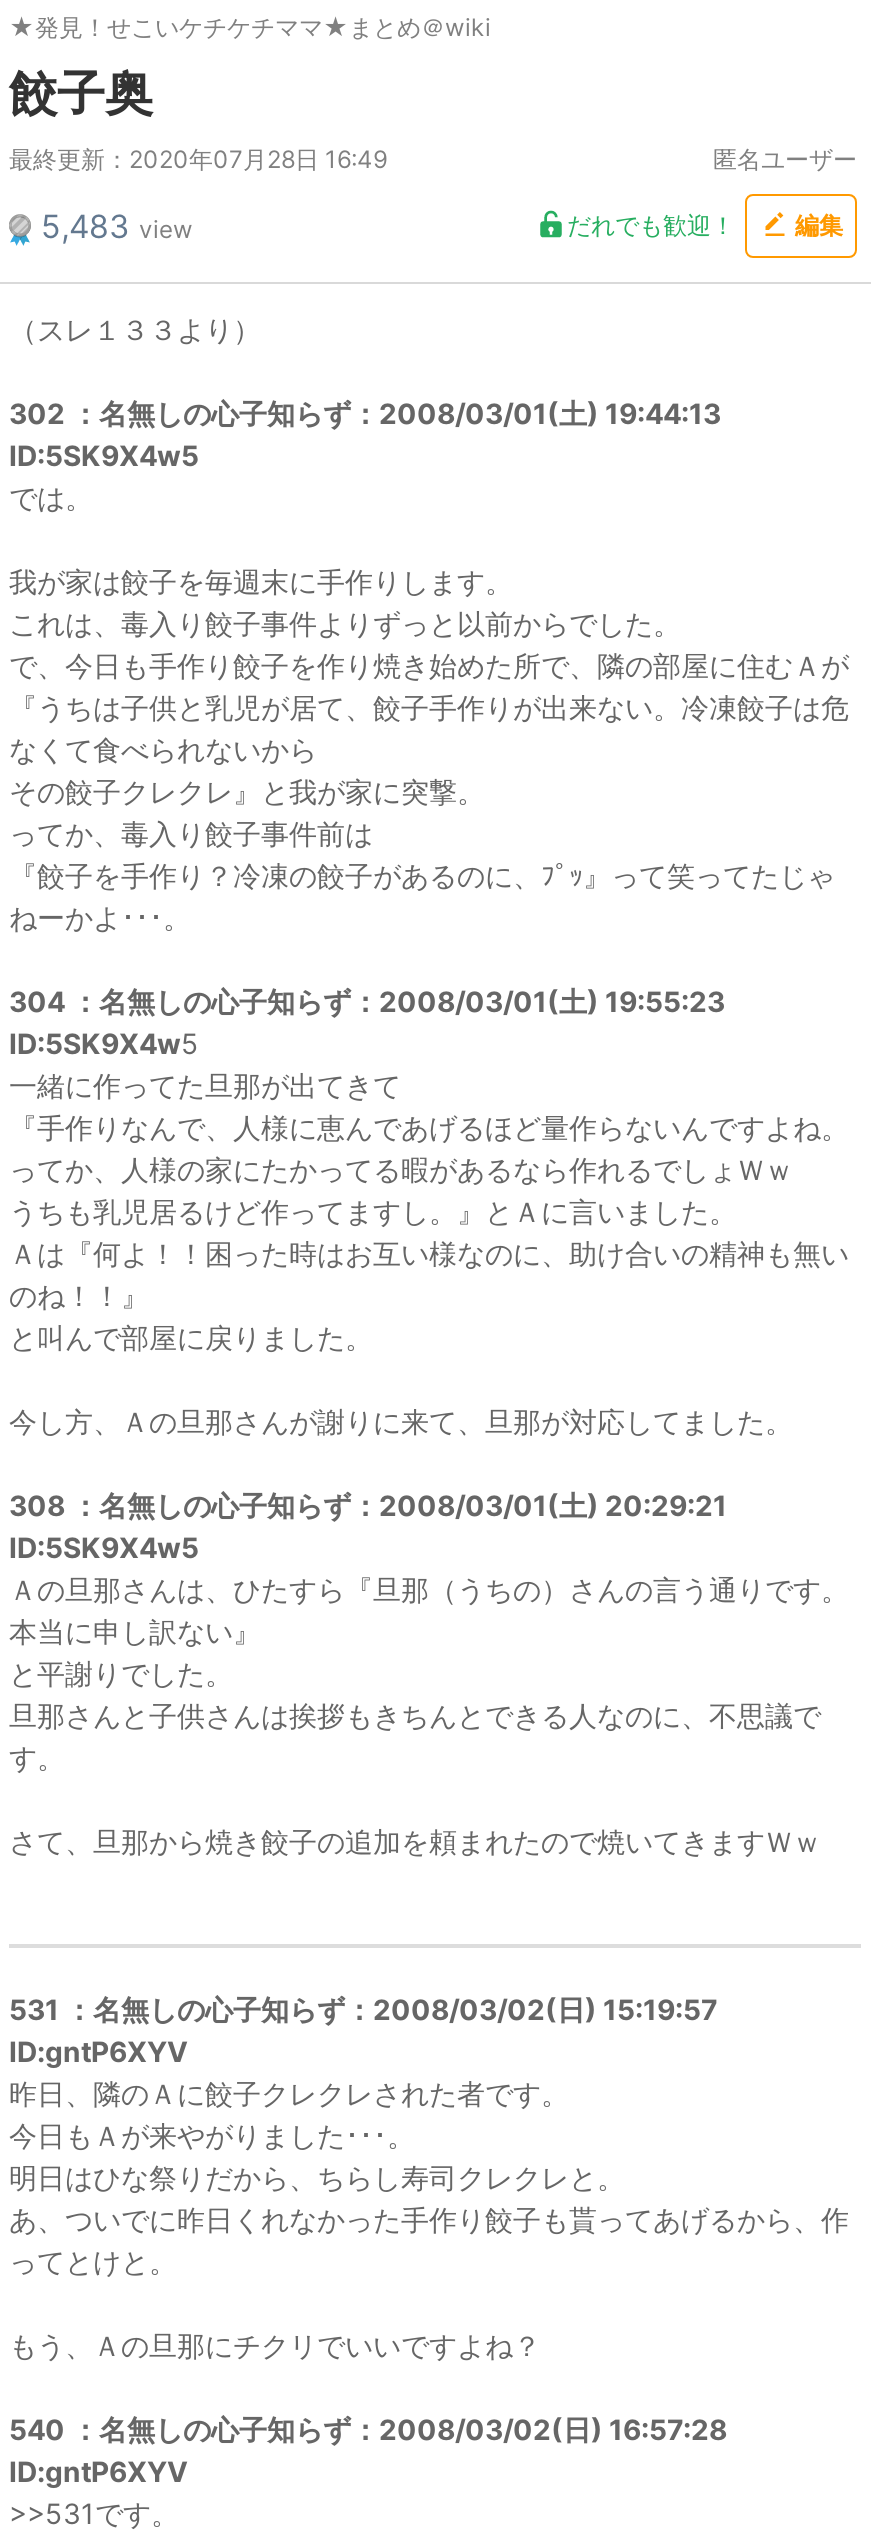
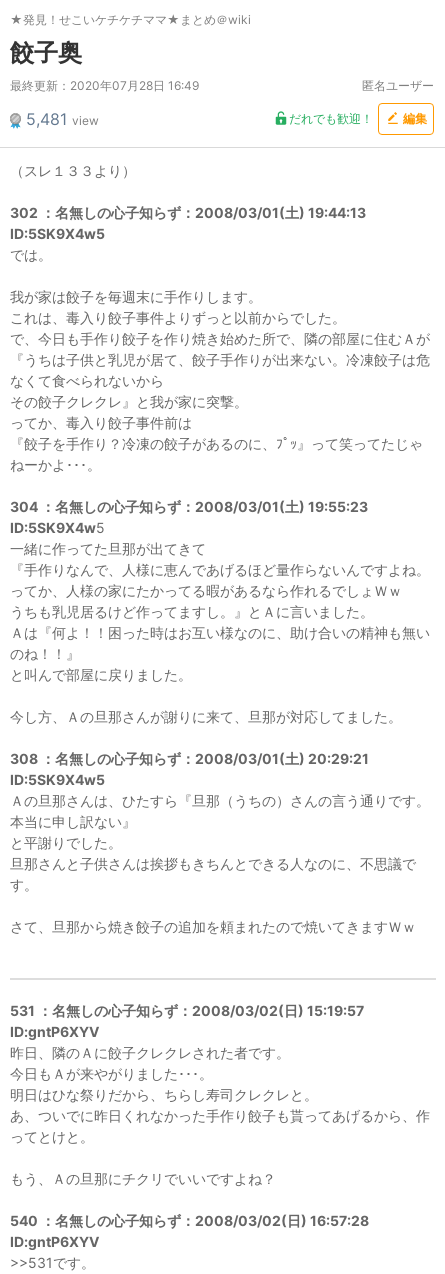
- 5,483 view
+ 5,481 view
